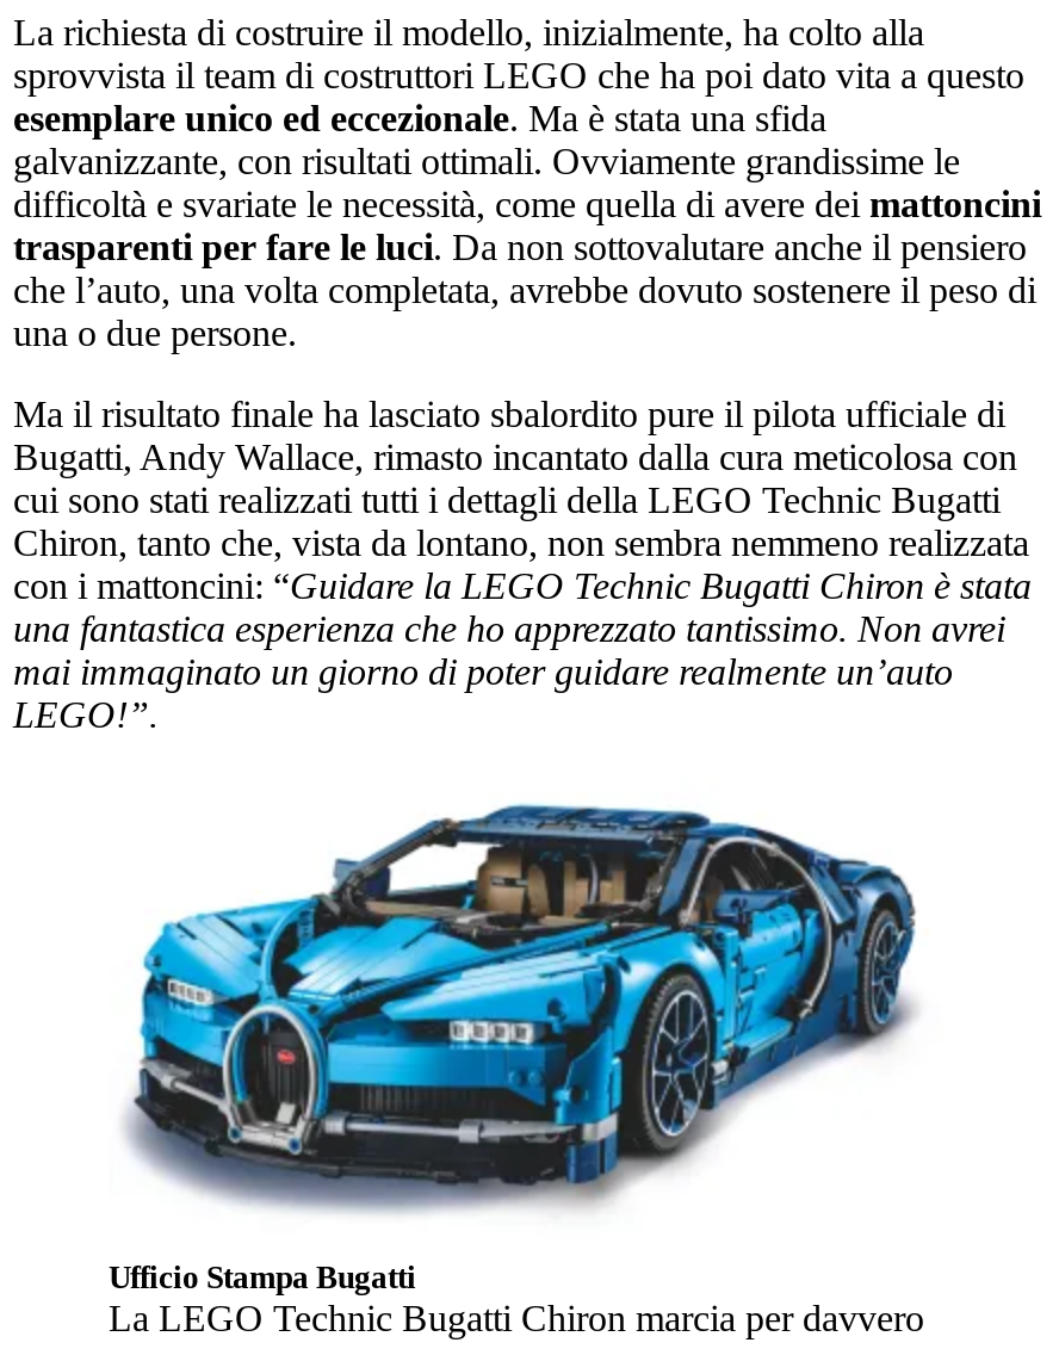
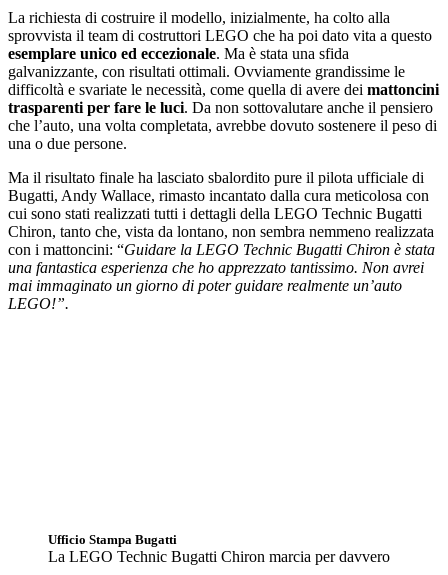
- [image]
